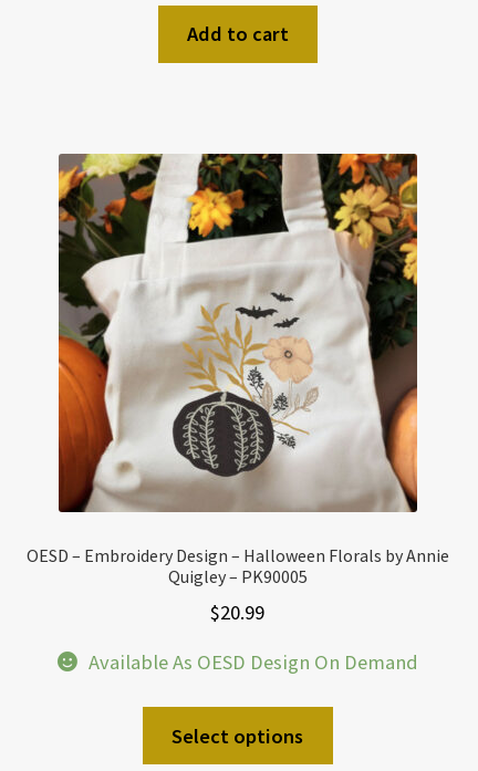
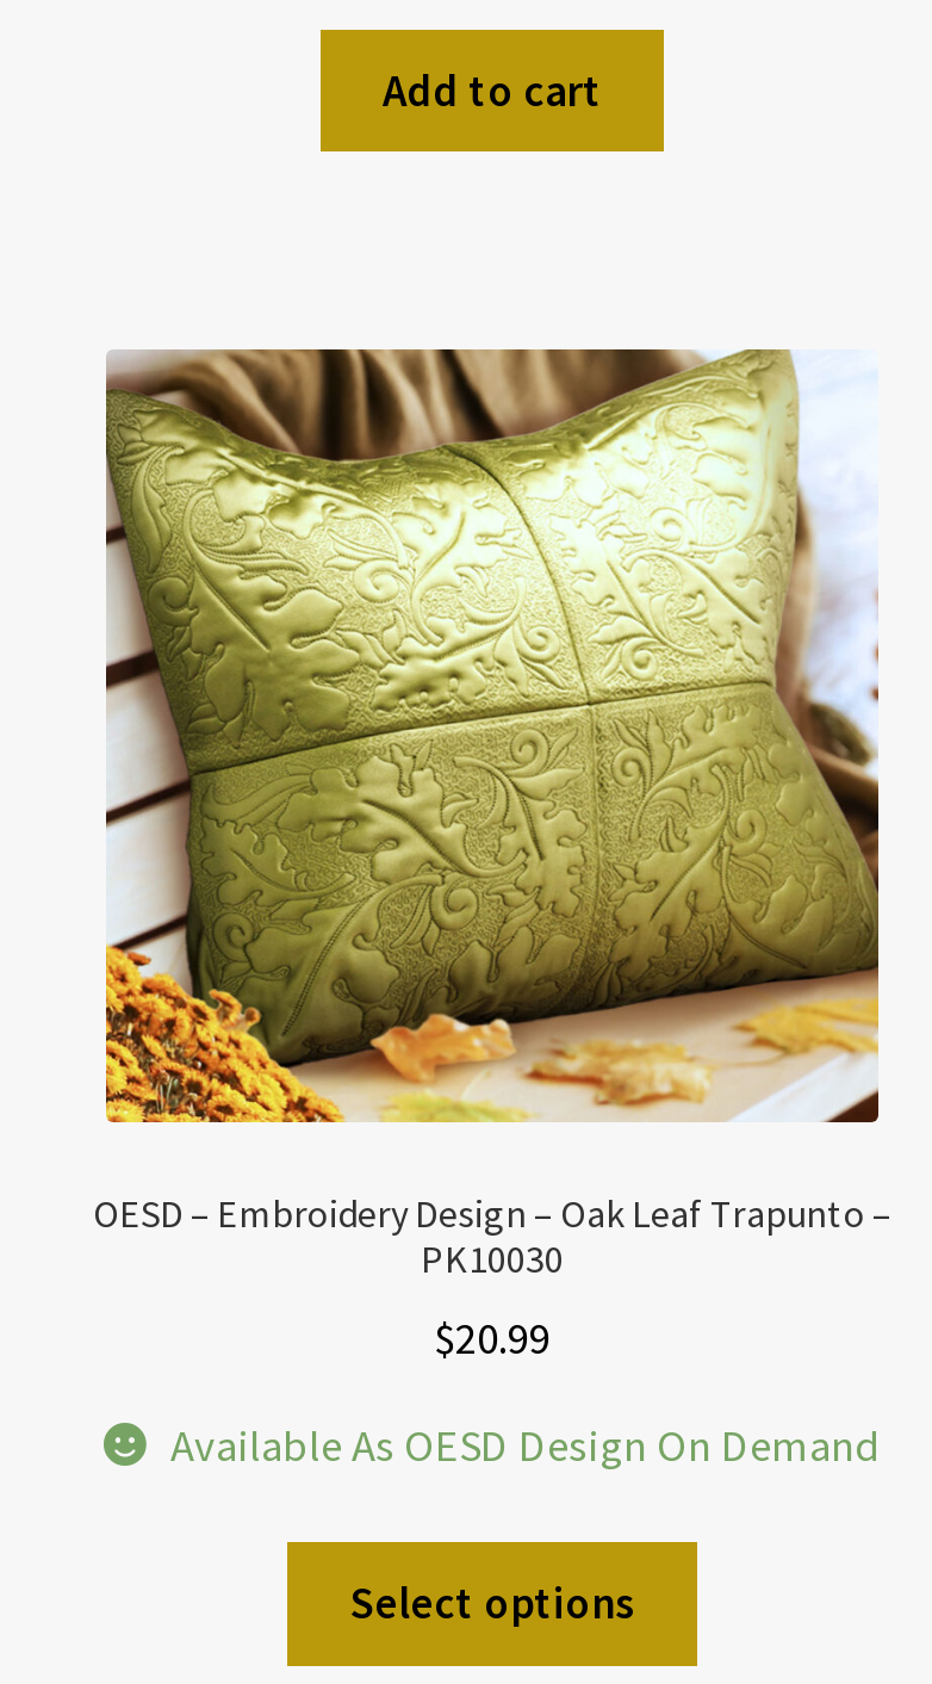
- [image]
- OESD – Embroidery Design – Halloween Florals by Annie
- Quigley – PK90005
+ [image]
+ OESD – Embroidery Design – Oak Leaf Trapunto –
+ PK10030
